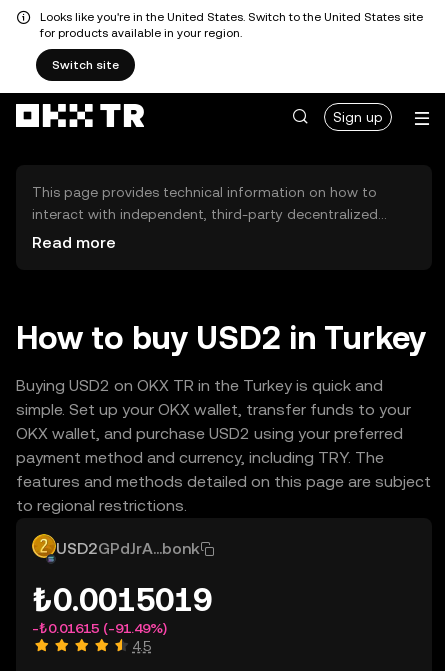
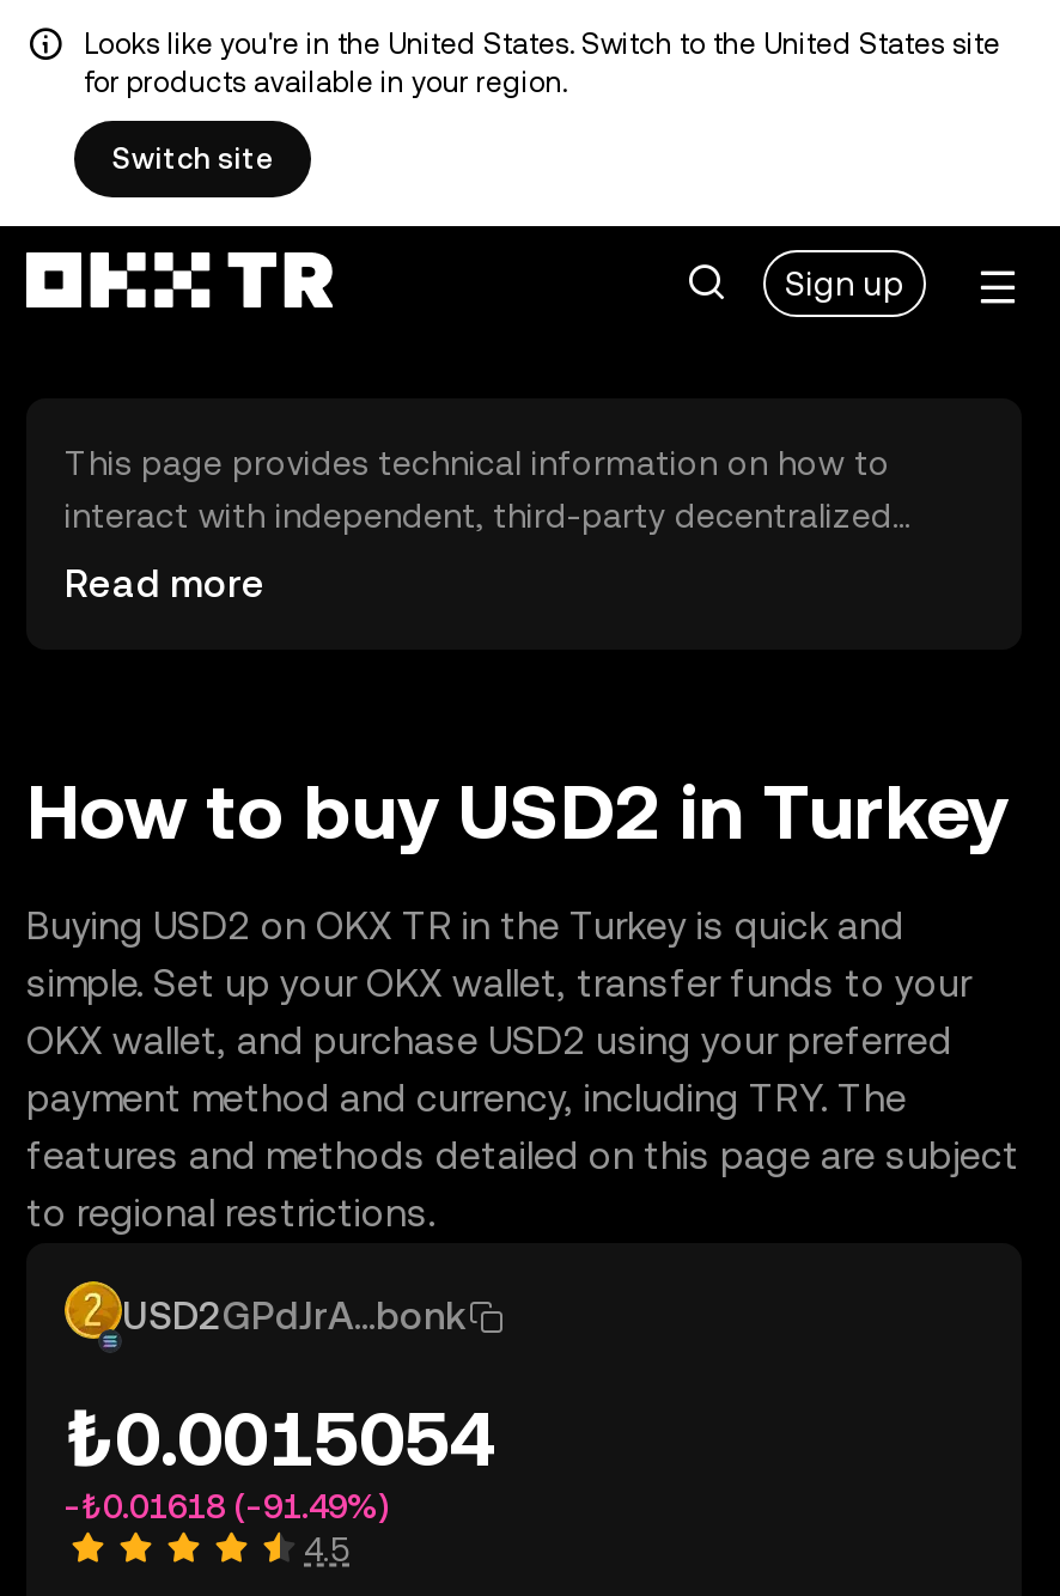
- ₺0.0015019
+ ₺0.0015054

- -₺0.01615 (-91.49%)
+ -₺0.01618 (-91.49%)
